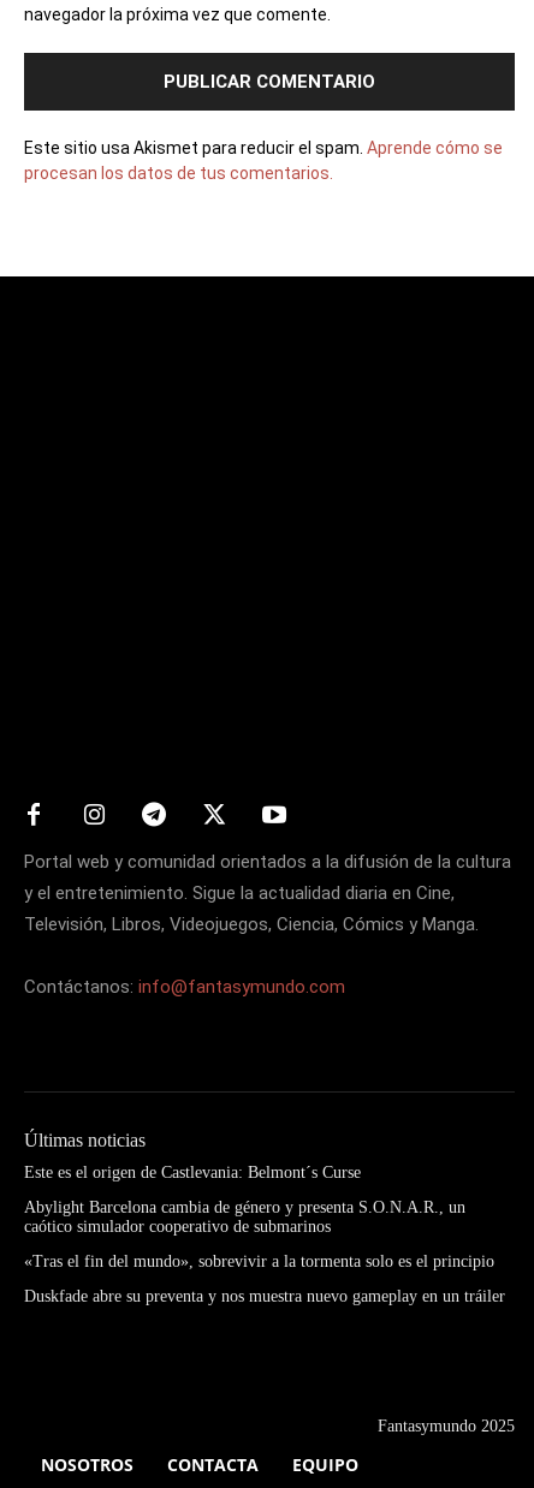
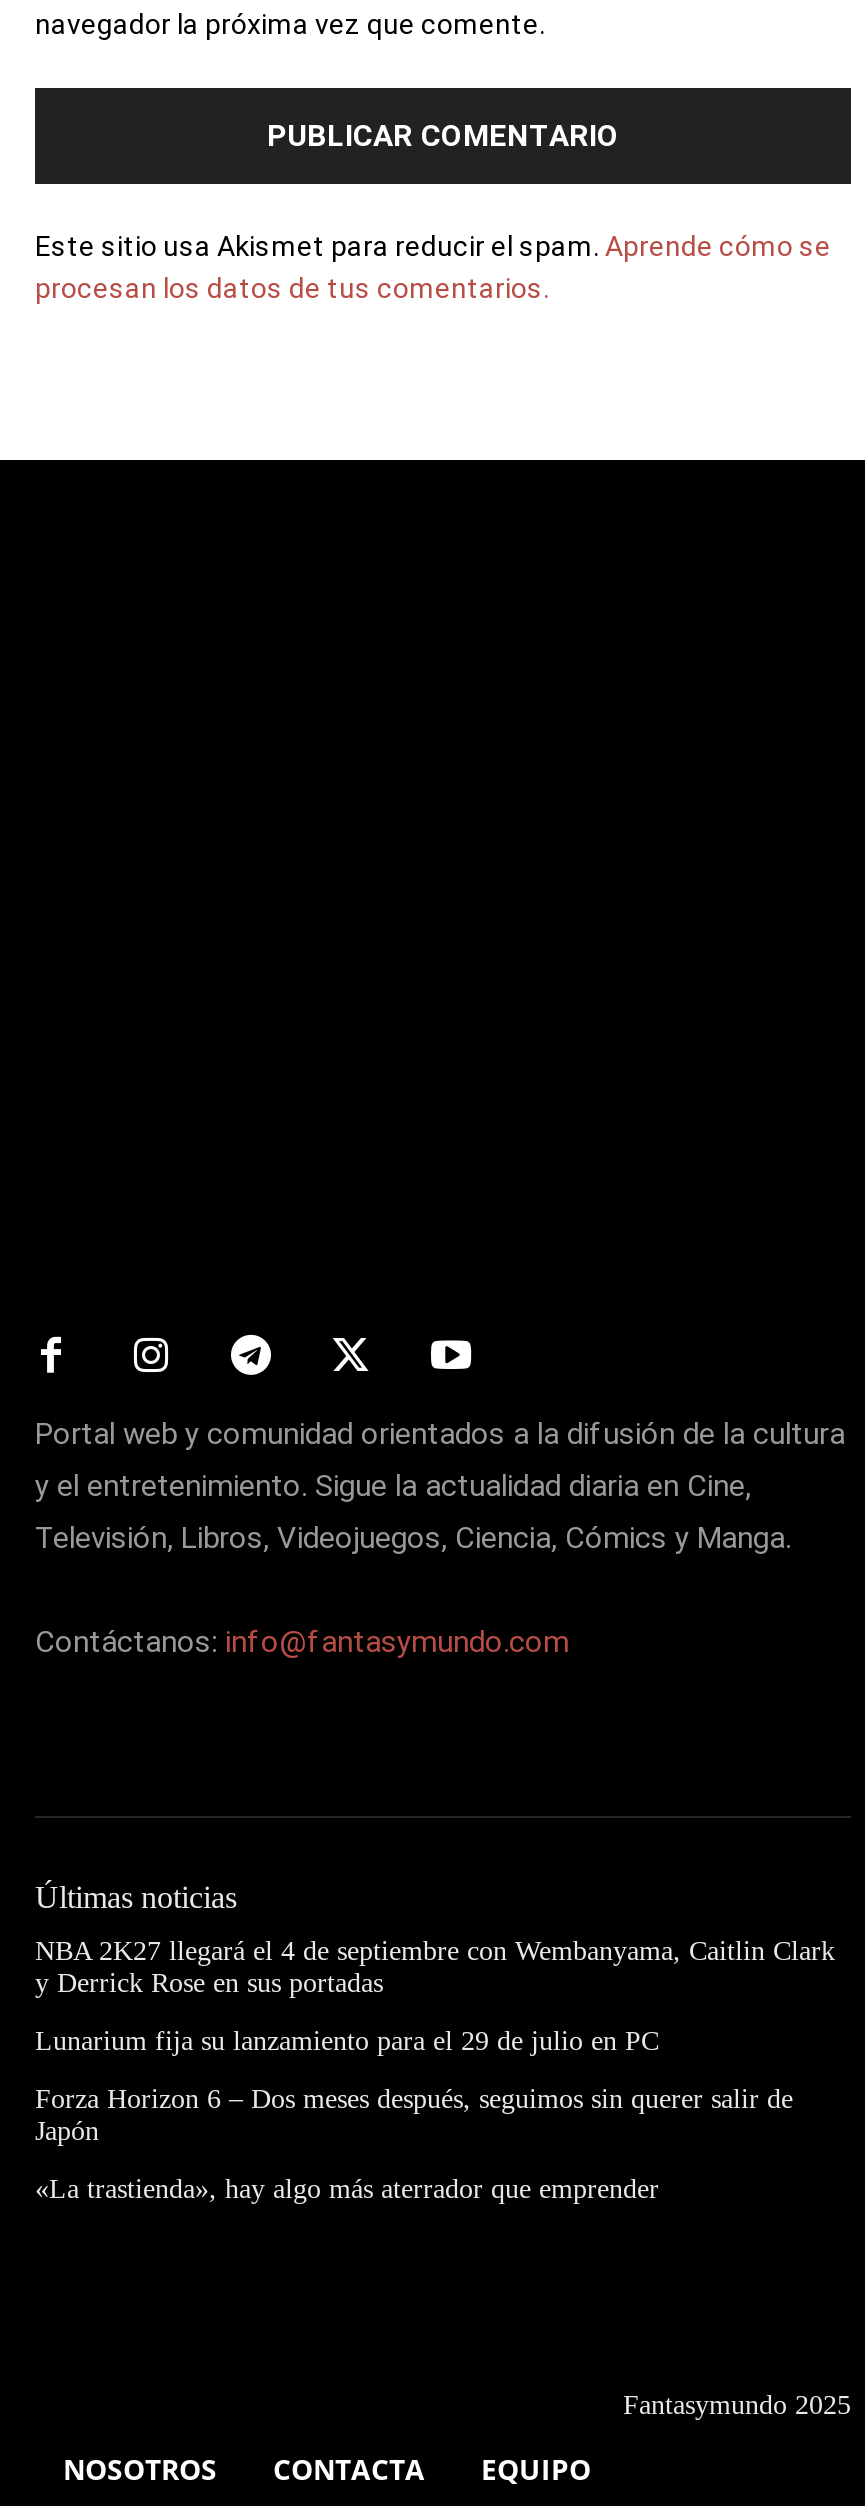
- Este es el origen de Castlevania: Belmont´s Curse
+ NBA 2K27 llegará el 4 de septiembre con Wembanyama, Caitlin Clark
+ y Derrick Rose en sus portadas

- Abylight Barcelona cambia de género y presenta S.O.N.A.R., un
- caótico simulador cooperativo de submarinos
+ Lunarium fija su lanzamiento para el 29 de julio en PC

- «Tras el fin del mundo», sobrevivir a la tormenta solo es el principio
+ Forza Horizon 6 – Dos meses después, seguimos sin querer salir de
+ Japón

- Duskfade abre su preventa y nos muestra nuevo gameplay en un tráiler
+ «La trastienda», hay algo más aterrador que emprender
